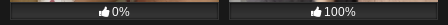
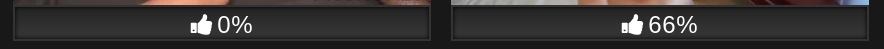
- 100%
+ 66%
